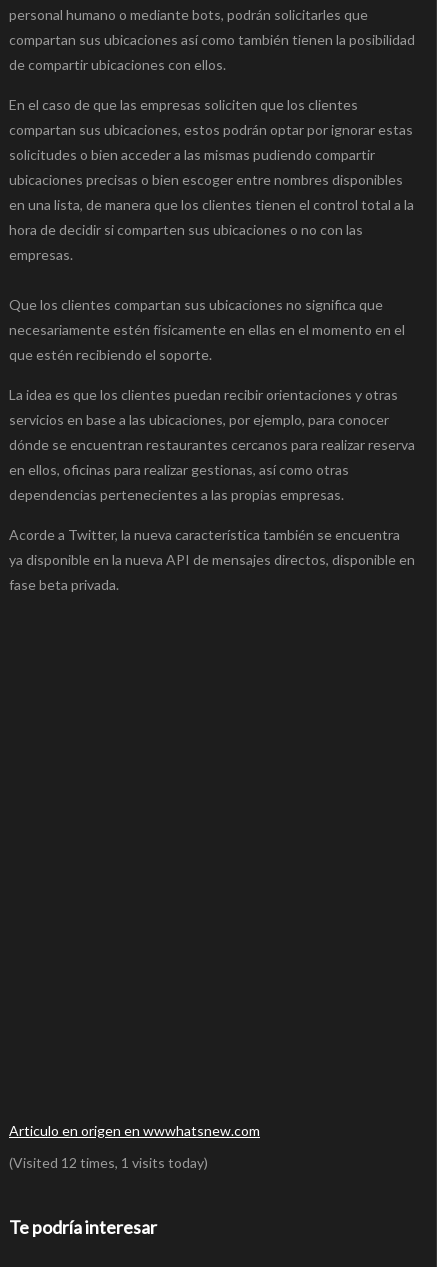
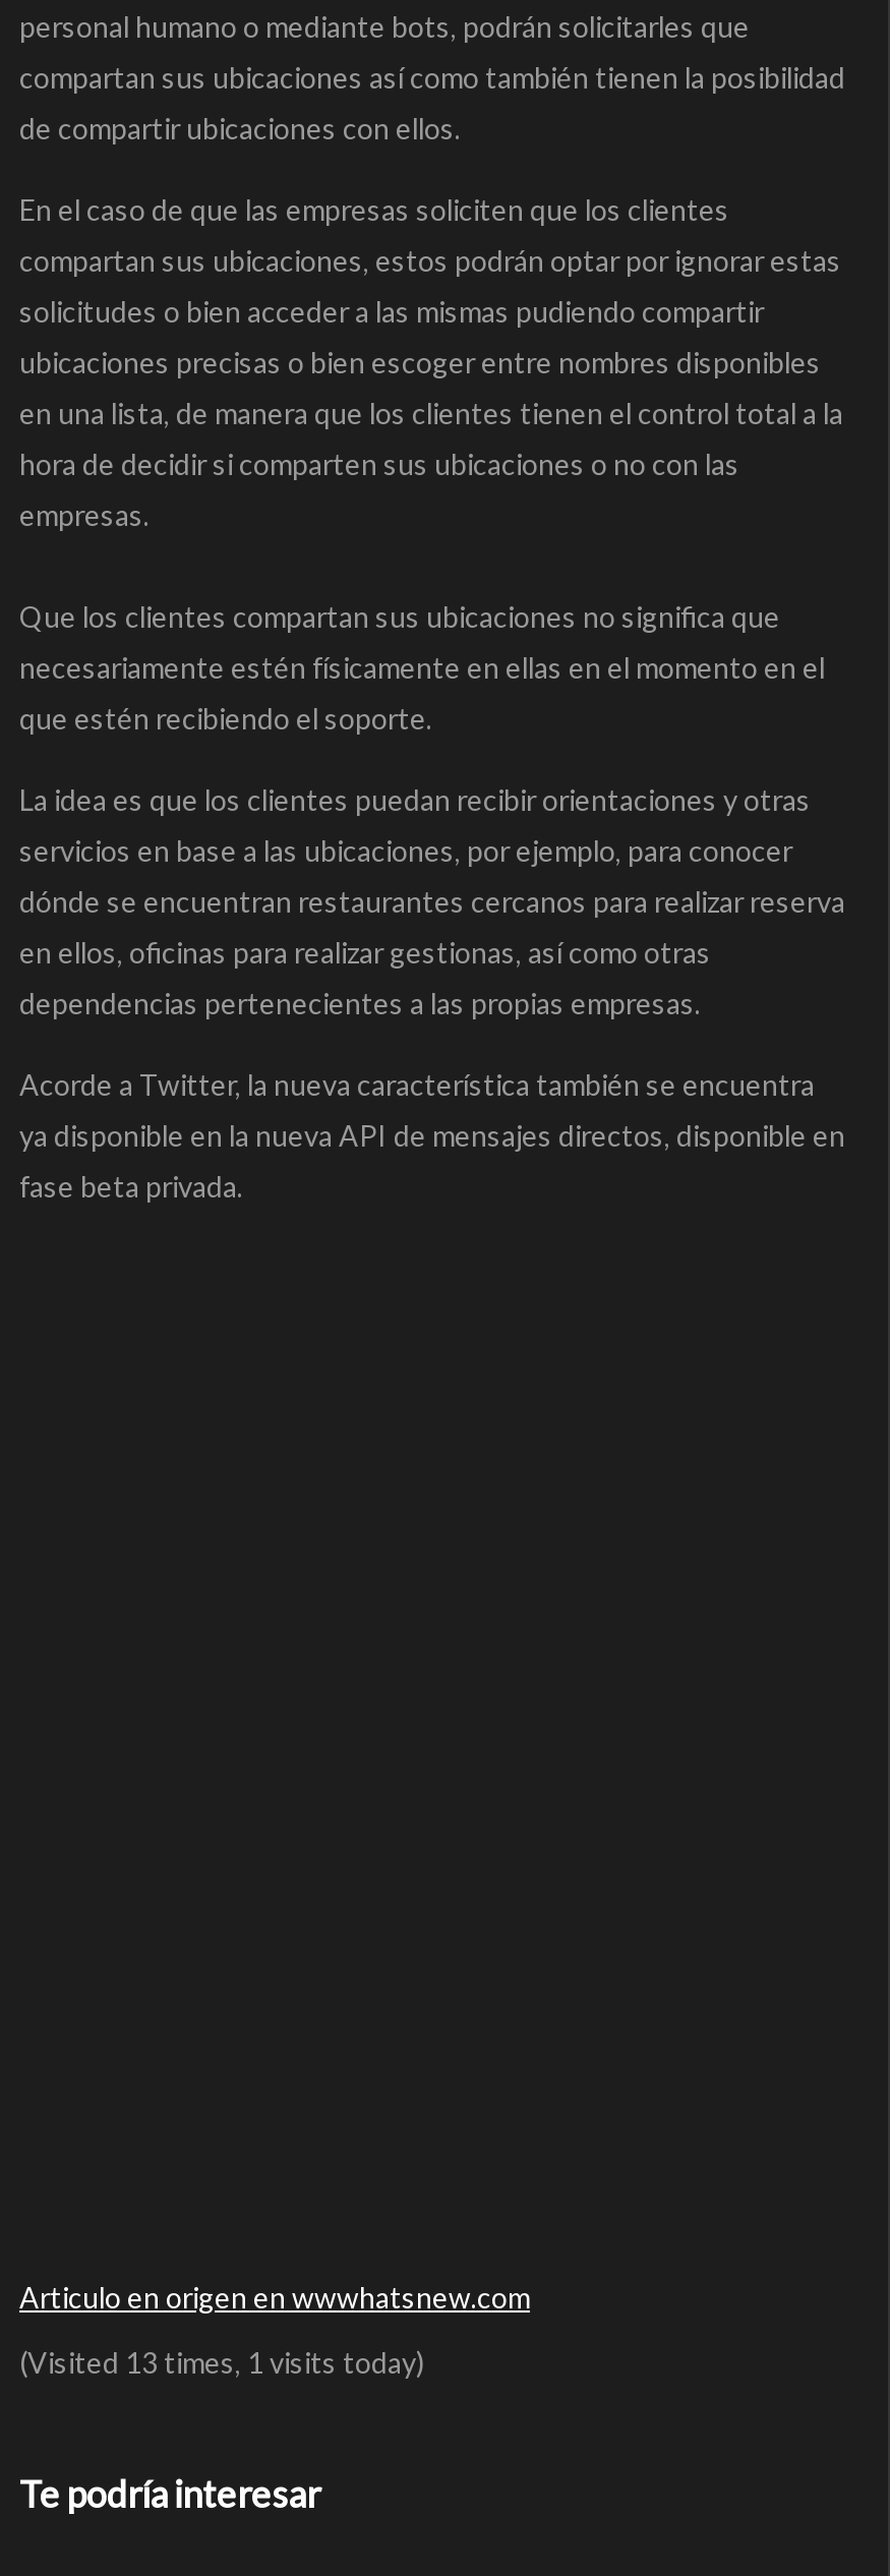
- (Visited 12 times, 1 visits today)
+ (Visited 13 times, 1 visits today)
